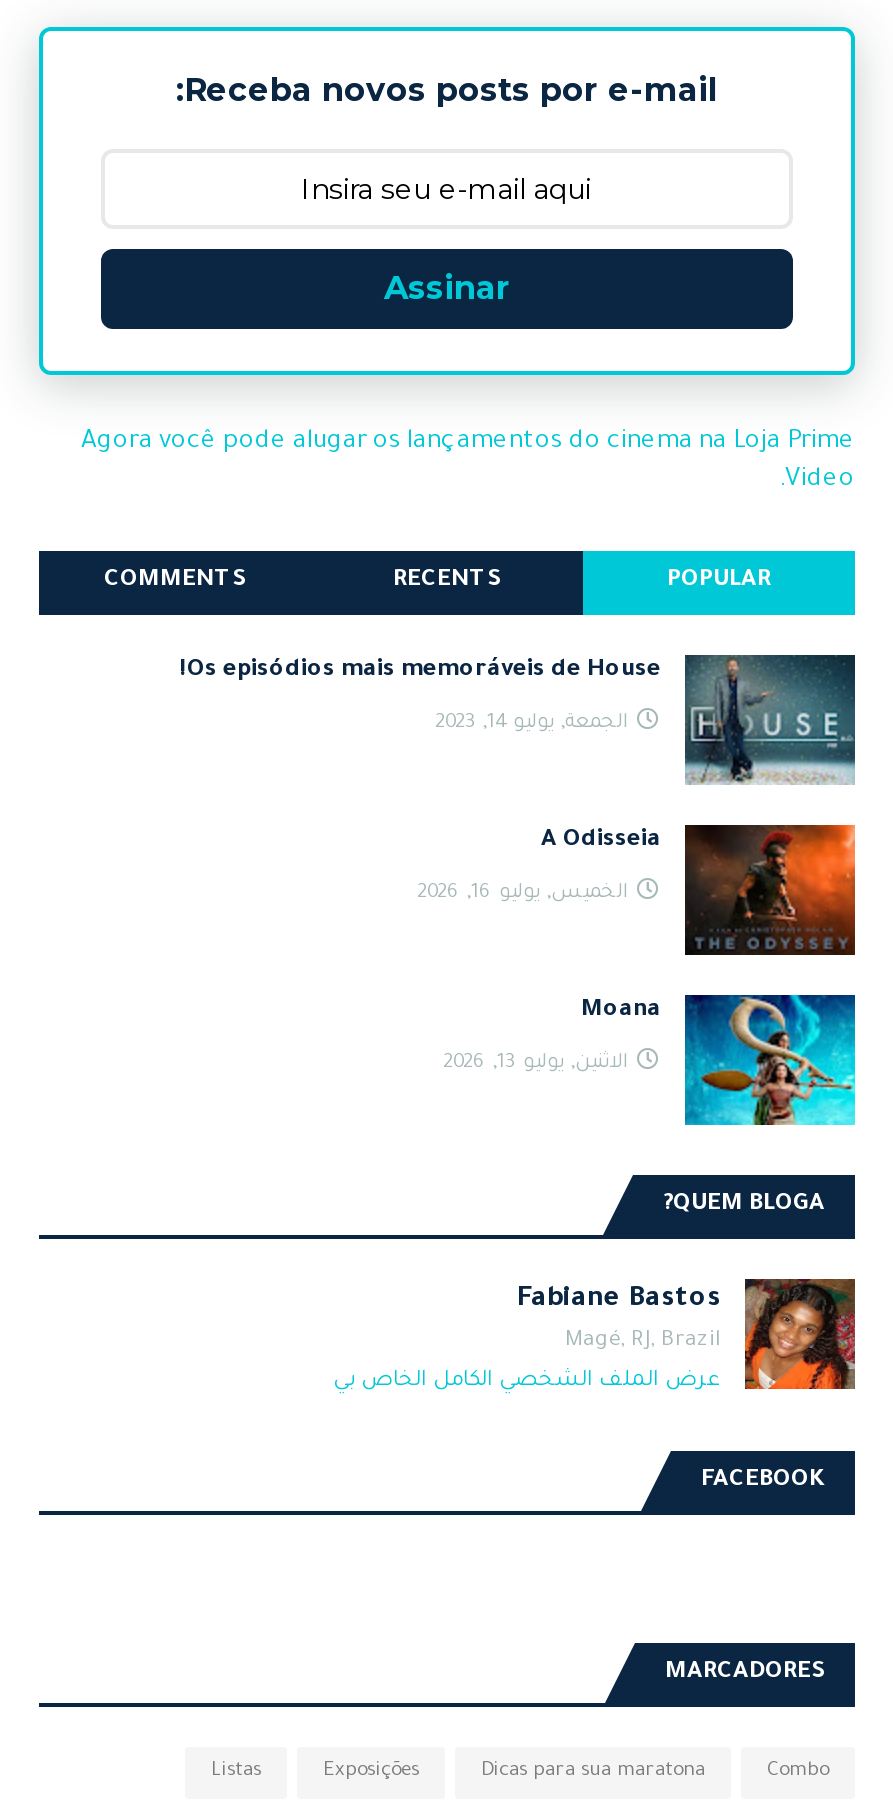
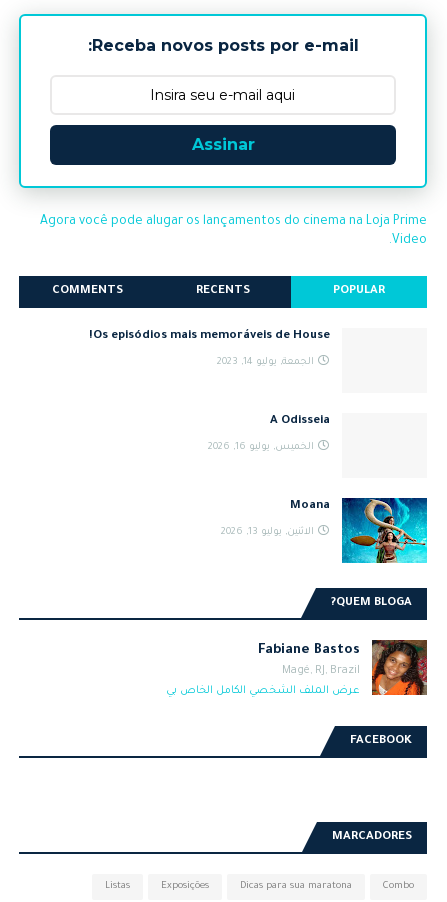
- [image]

- [image]
